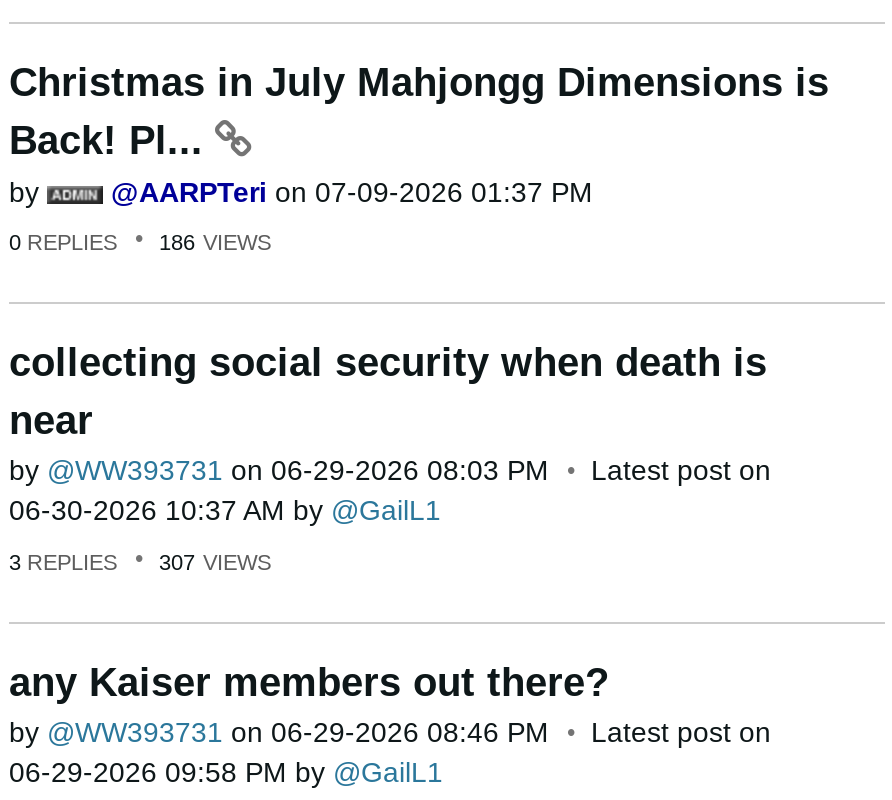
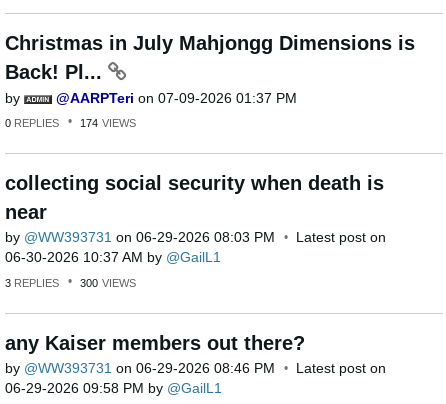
- 0 REPLIES 186 VIEWS
+ 0 REPLIES 174 VIEWS

- 3 REPLIES 307 VIEWS
+ 3 REPLIES 300 VIEWS
